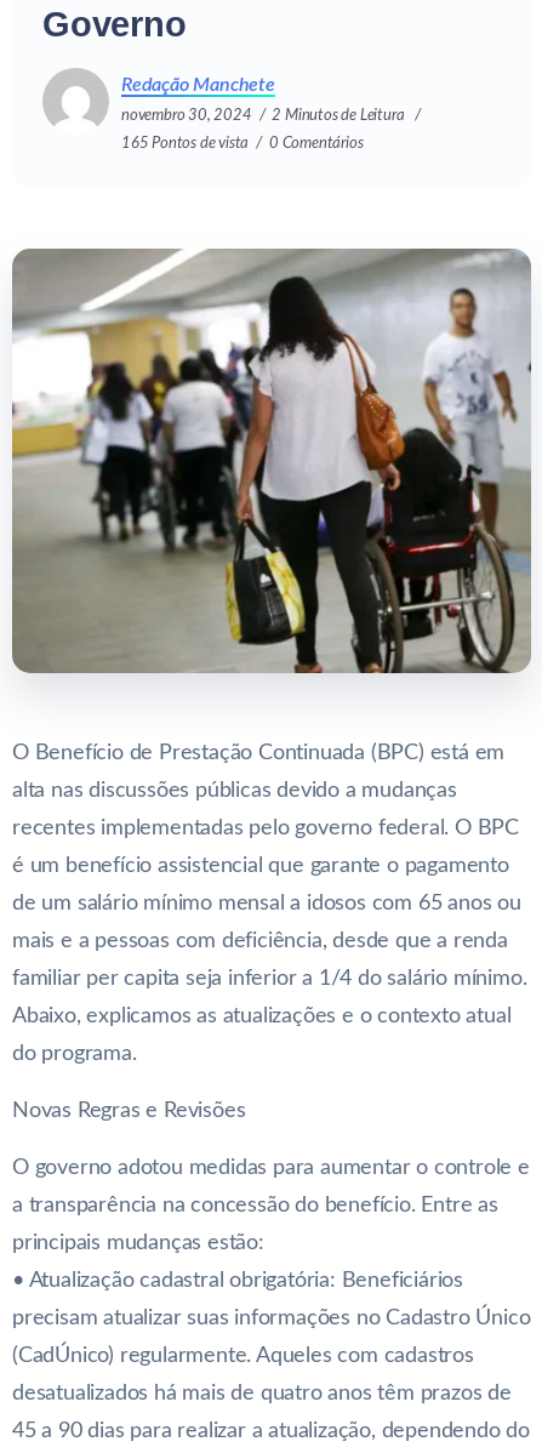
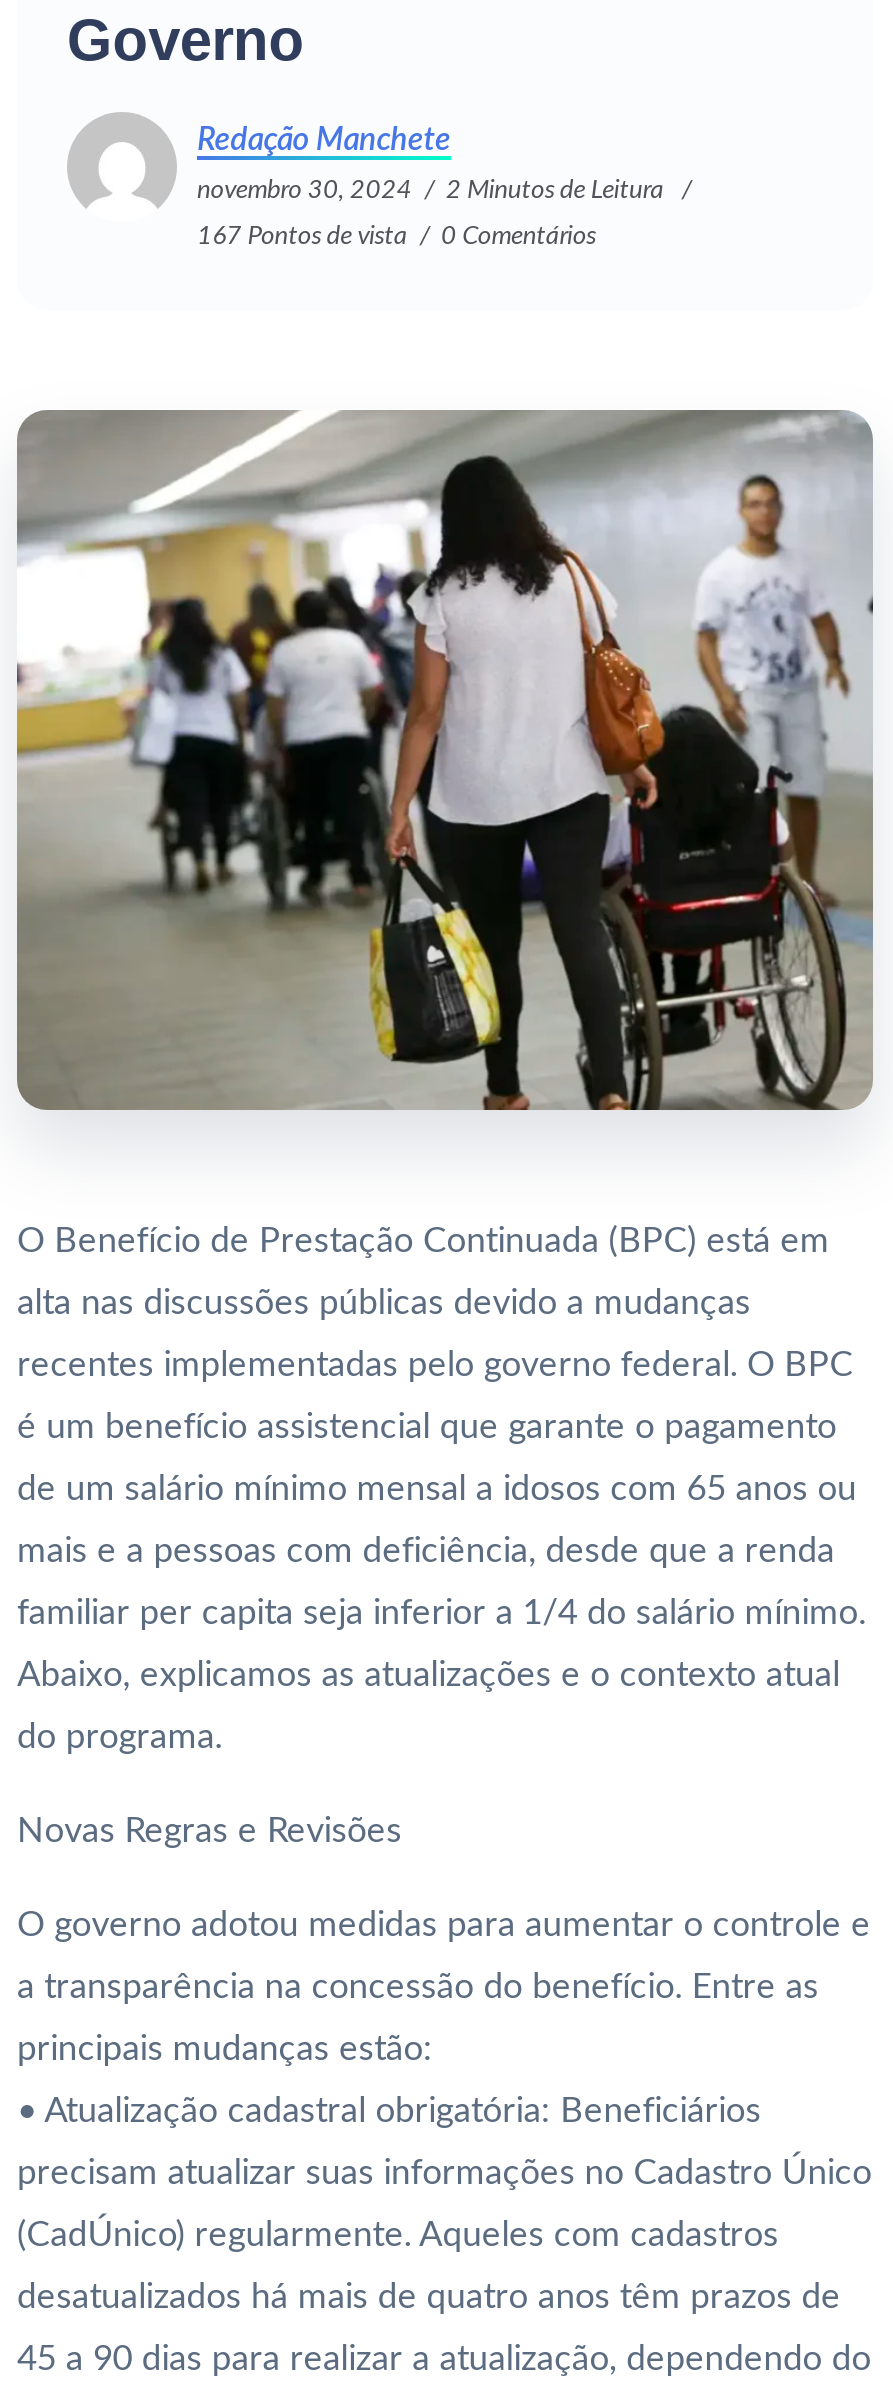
- 165 Pontos de vista
+ 167 Pontos de vista
